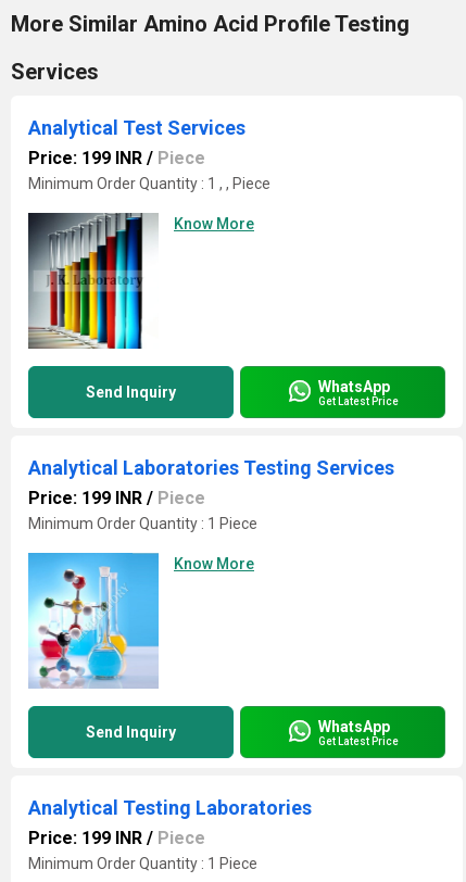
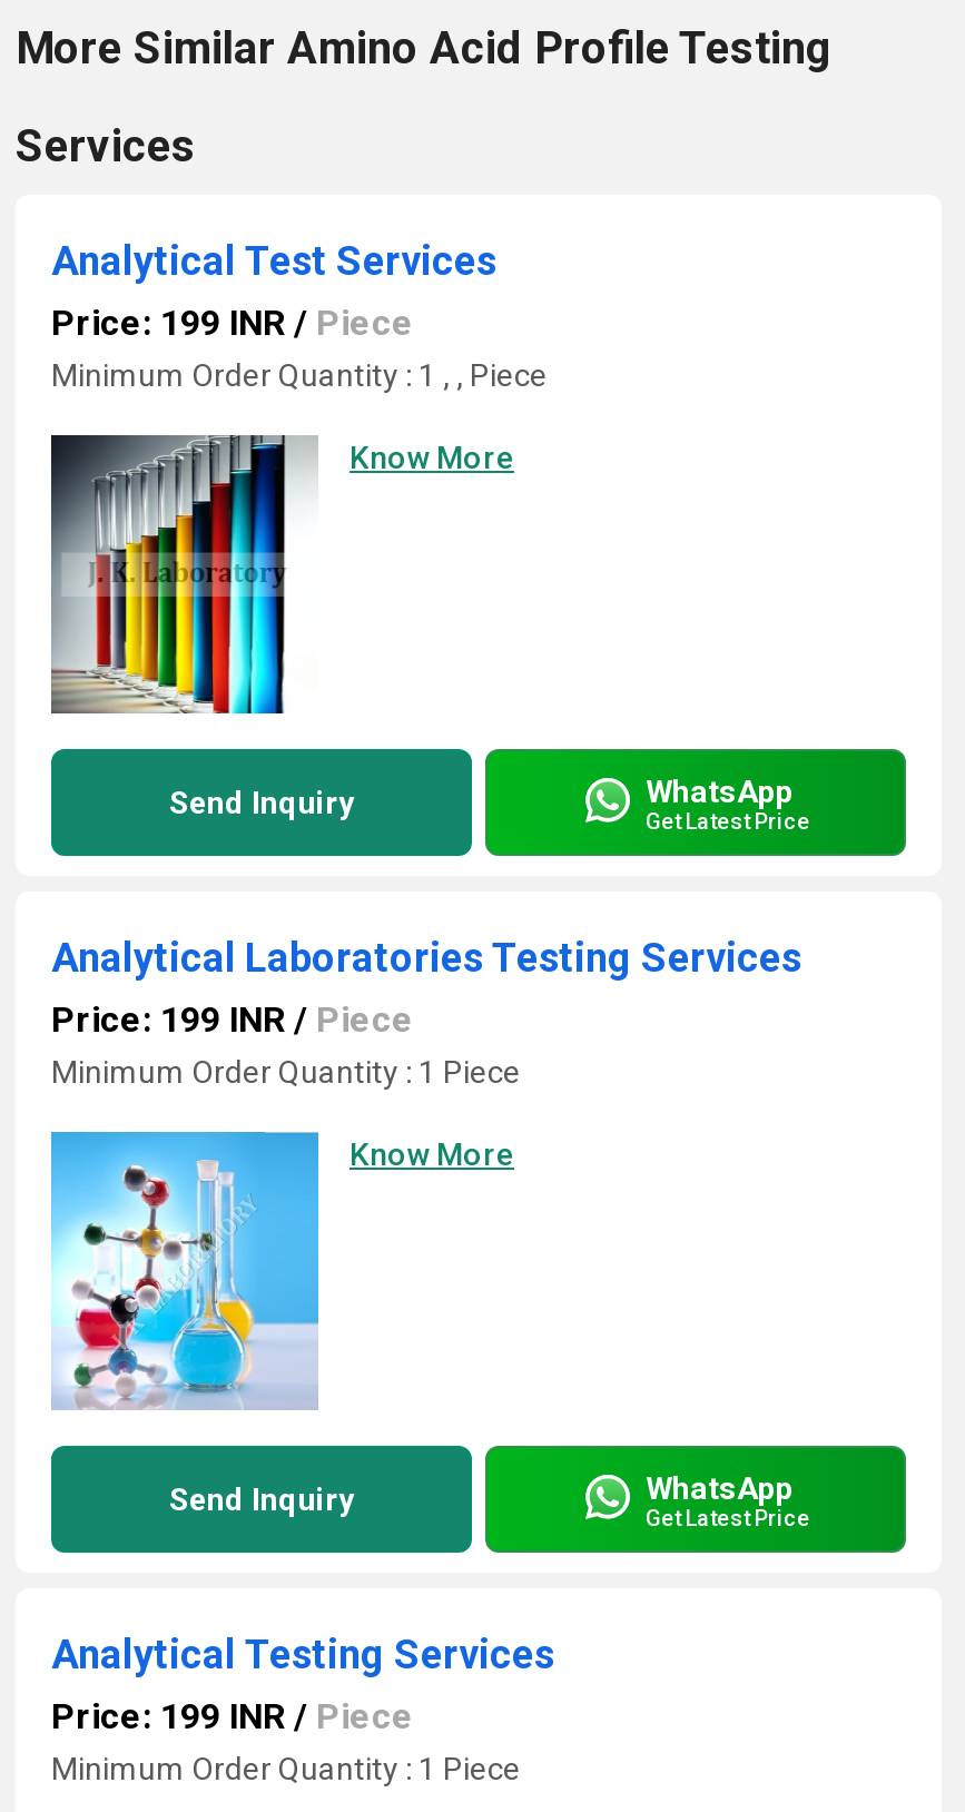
- Analytical Testing Laboratories
+ Analytical Testing Services
